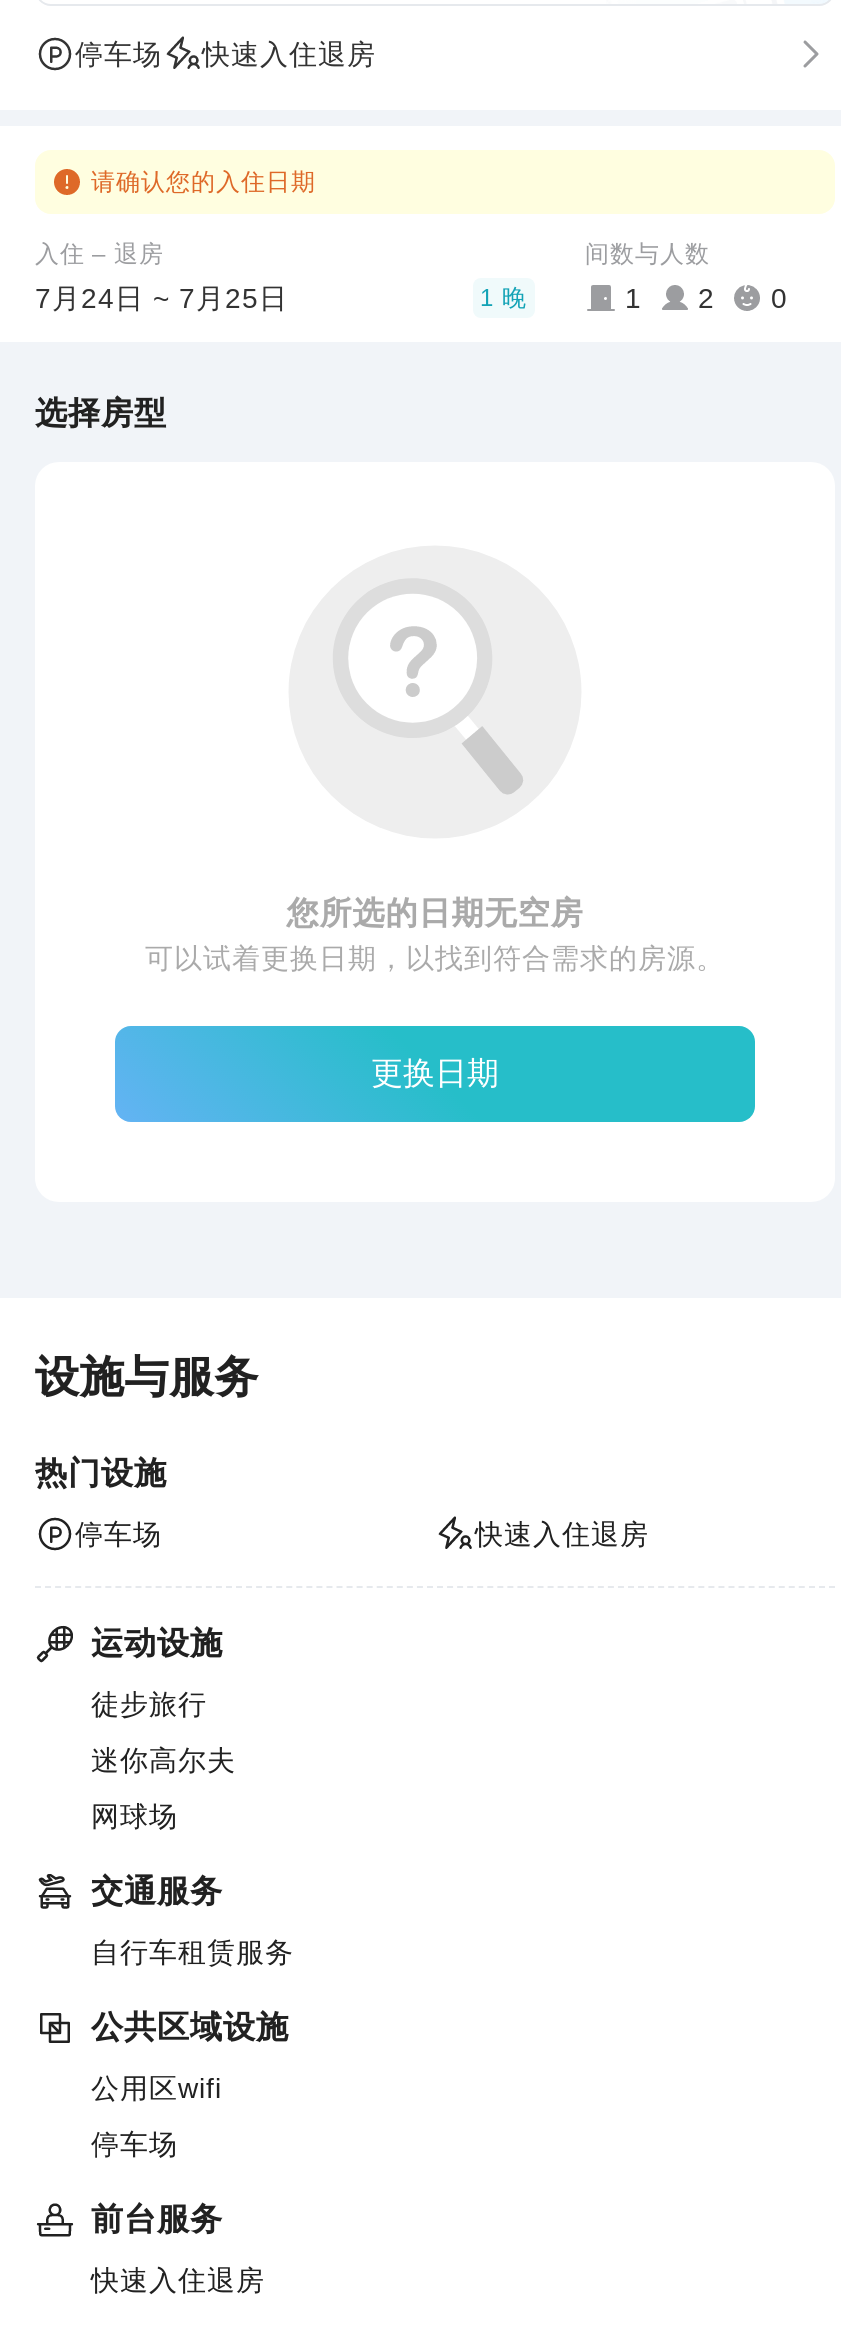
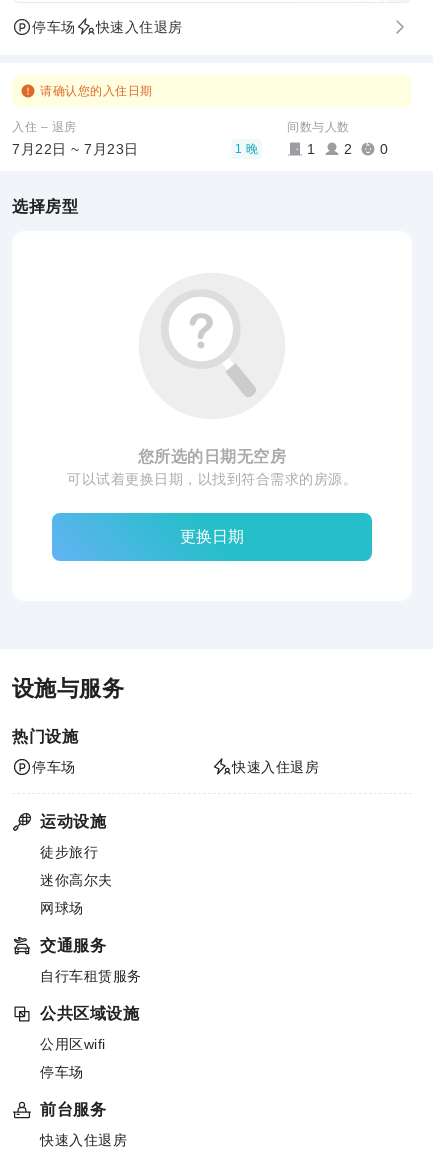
- 7月24日 ~ 7月25日
+ 7月22日 ~ 7月23日
